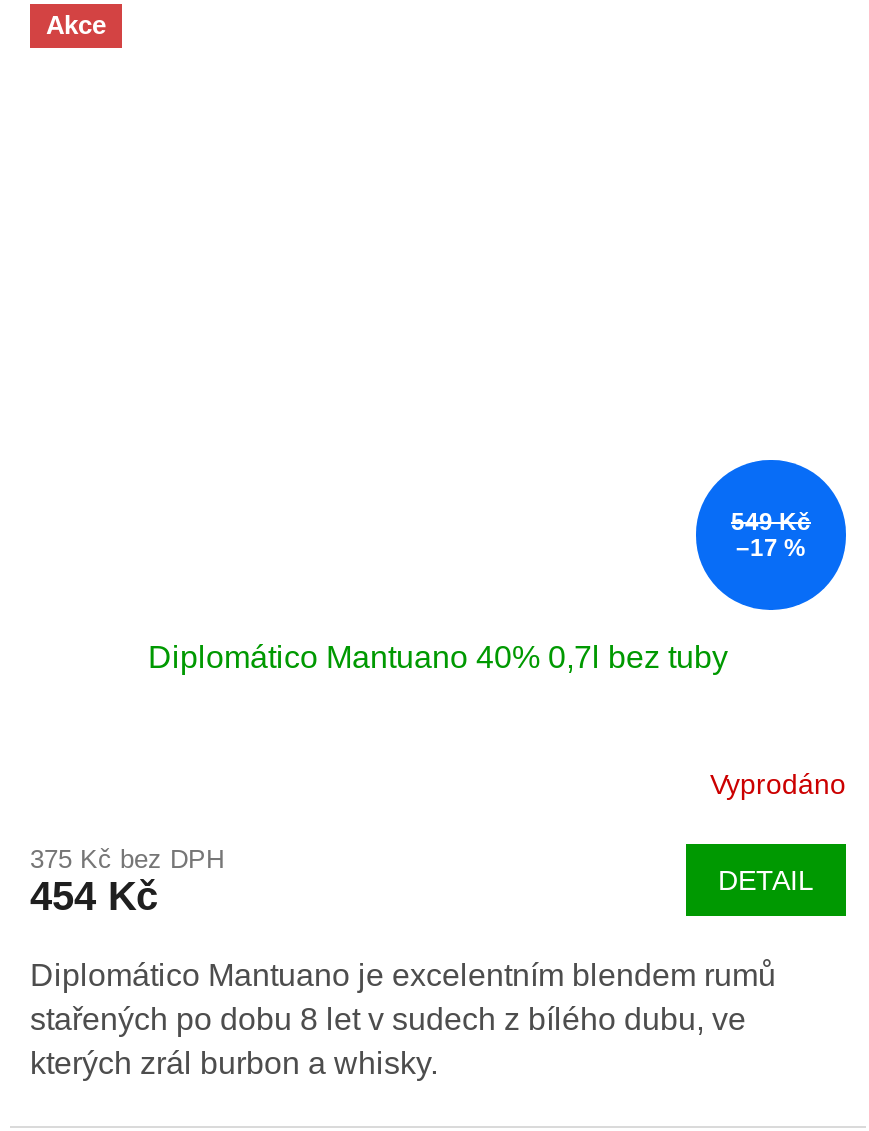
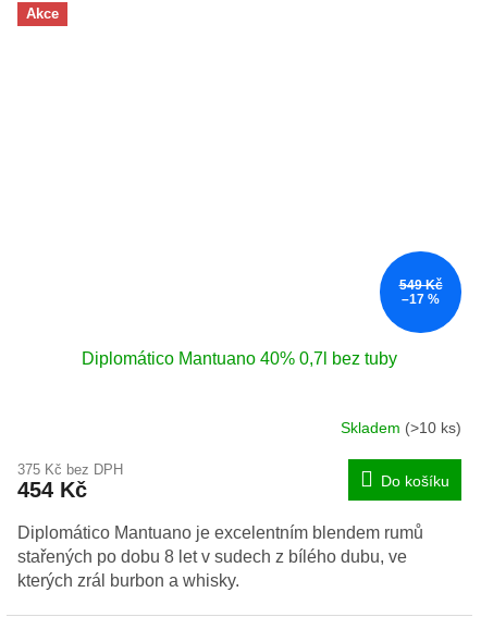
- Vyprodáno
+ Skladem (>10 ks)

- DETAIL
+ Do košíku
